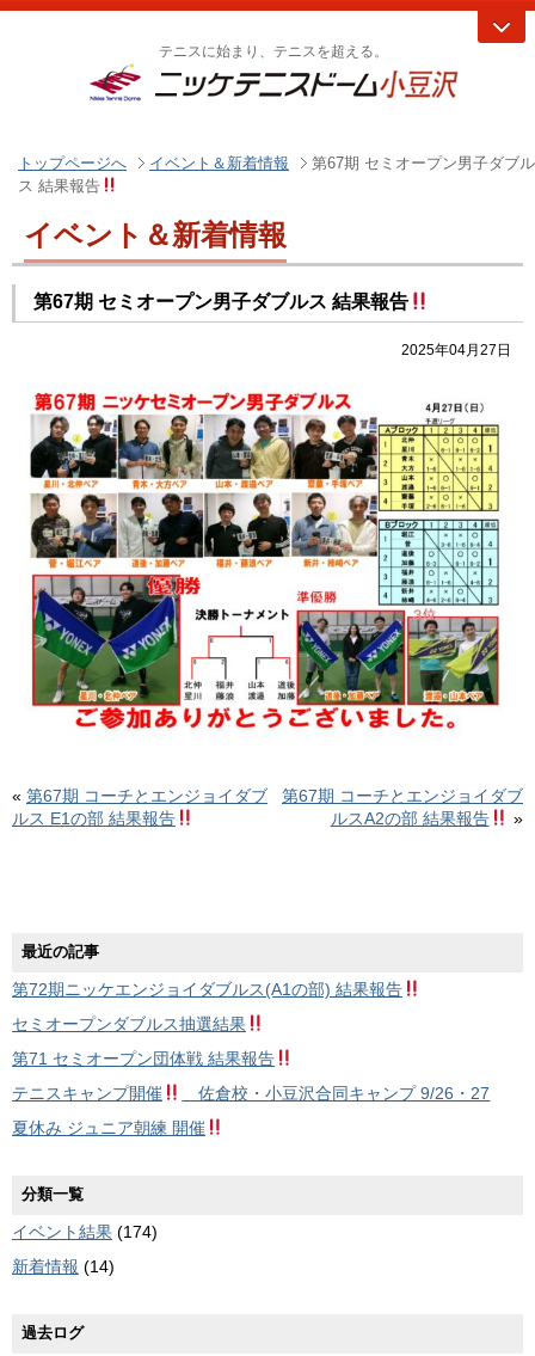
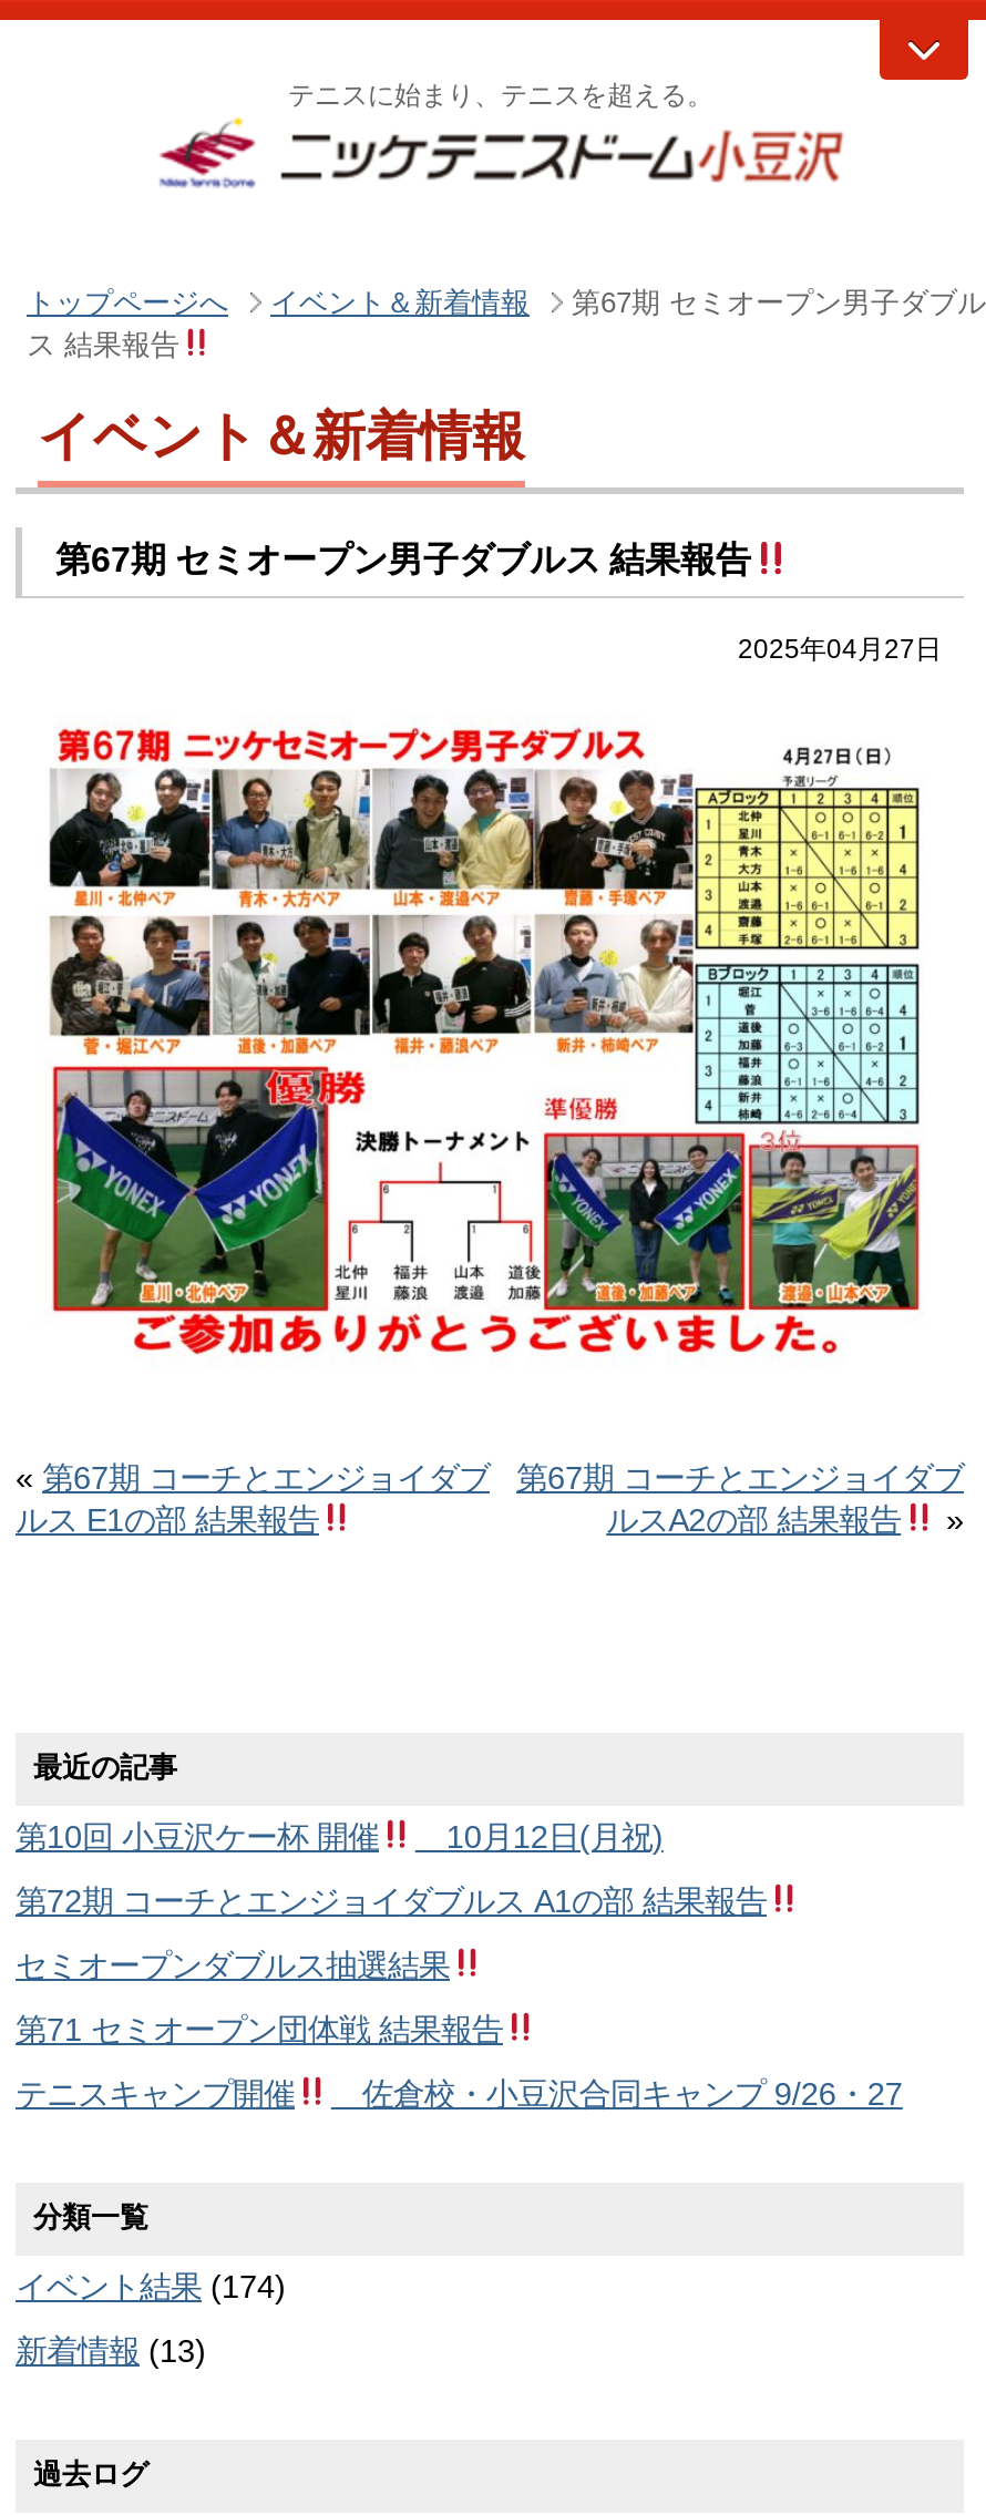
- 第72期ニッケエンジョイダブルス(A1の部) 結果報告
+ 第10回 小豆沢ケー杯 開催
+ 10月12日(月祝)
+ 第72期 コーチとエンジョイダブルス A1の部 結果報告

moved down: セミオープンダブルス抽選結果 | 第71 セミオープン団体戦 結果報告 | テニスキャンプ開催 | 佐倉校・小豆沢合同キャンプ 9/26・27

- 夏休み ジュニア朝練 開催

- 新着情報(14)
+ 新着情報(13)
